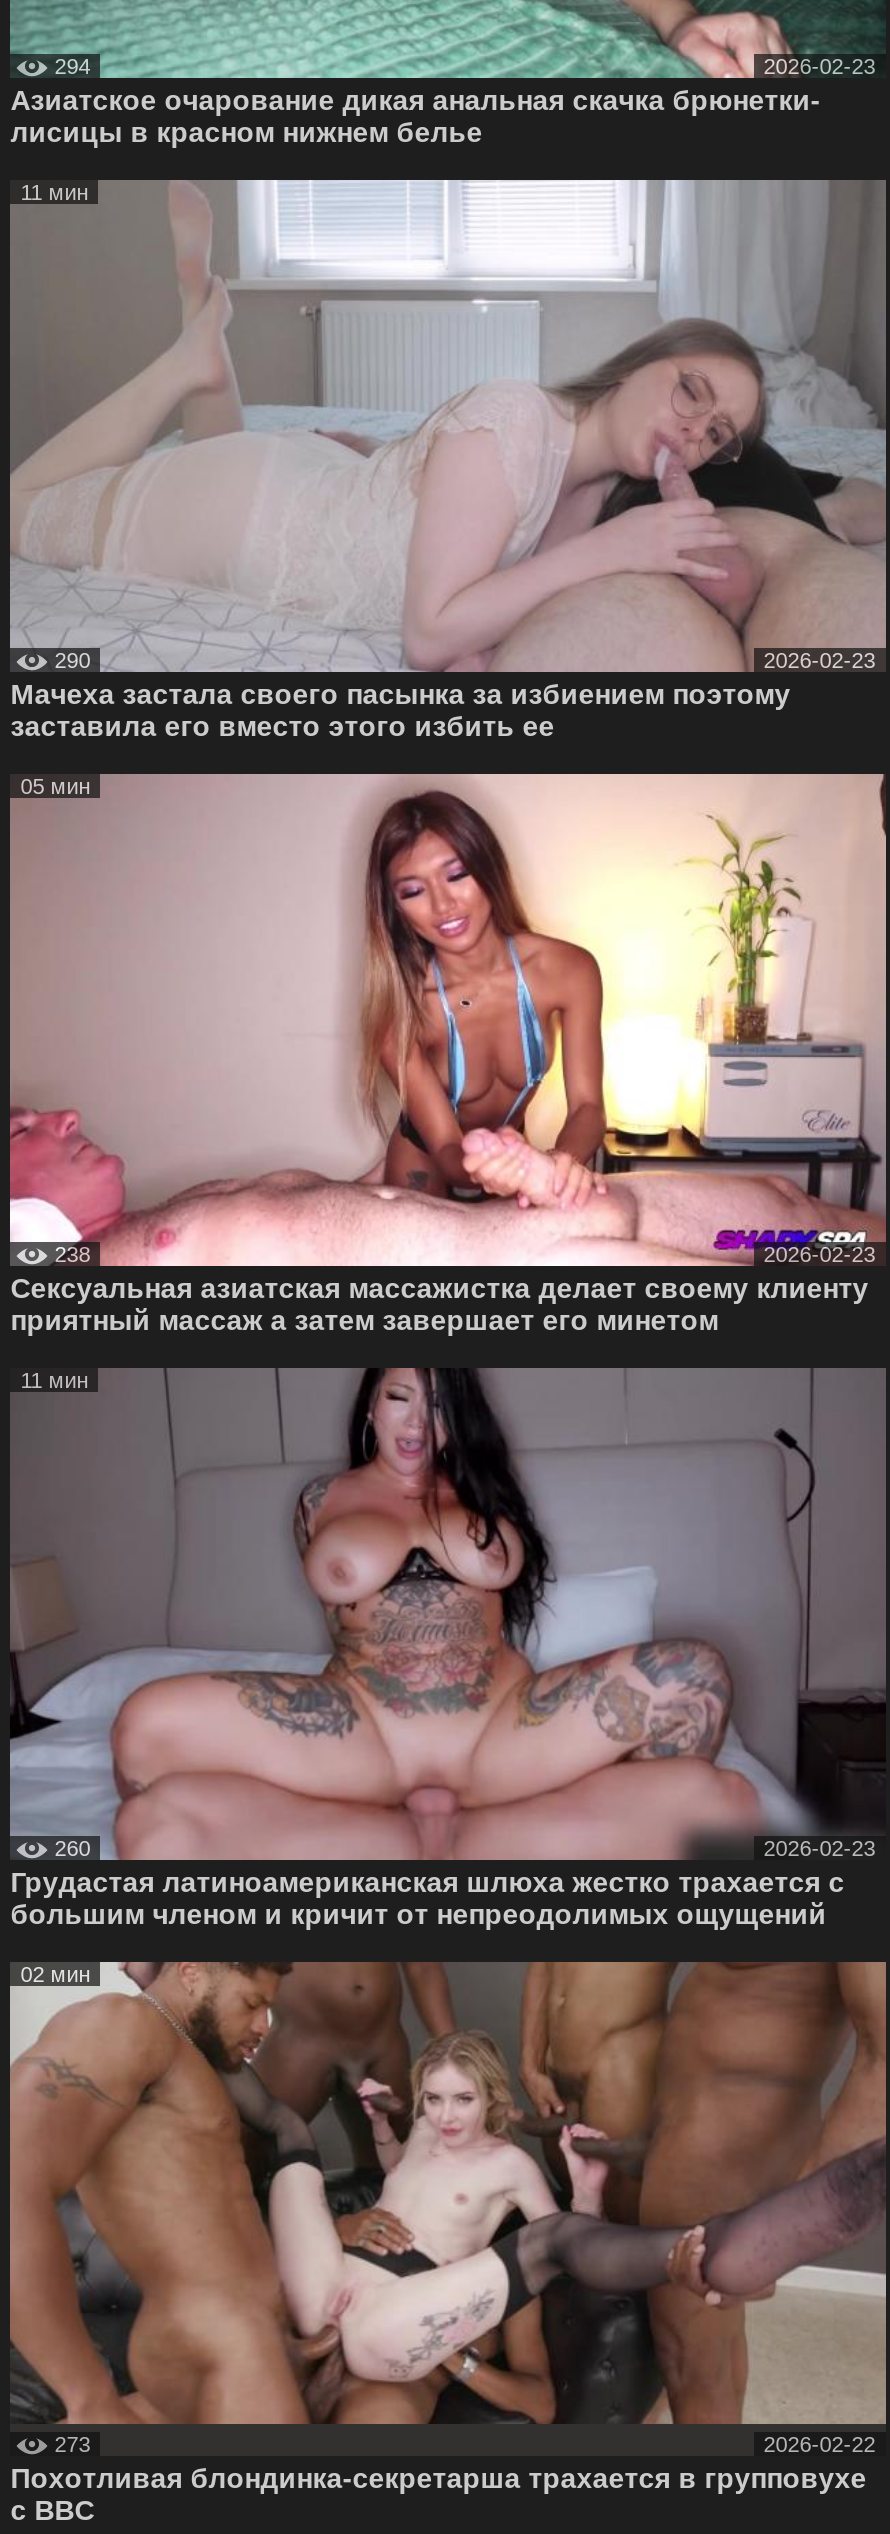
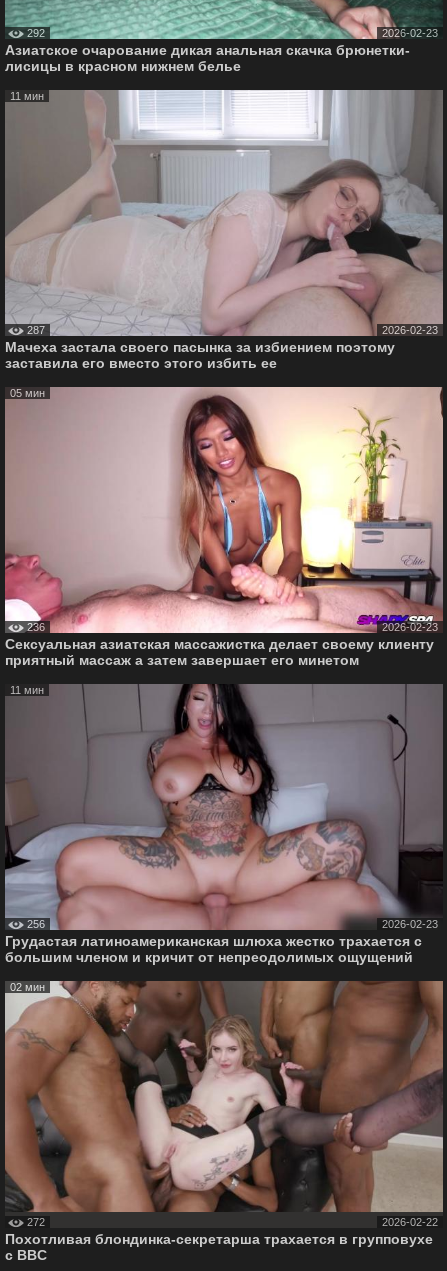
- 294
+ 292

- 290
+ 287

- 238
+ 236

- 260
+ 256

- 273
+ 272
